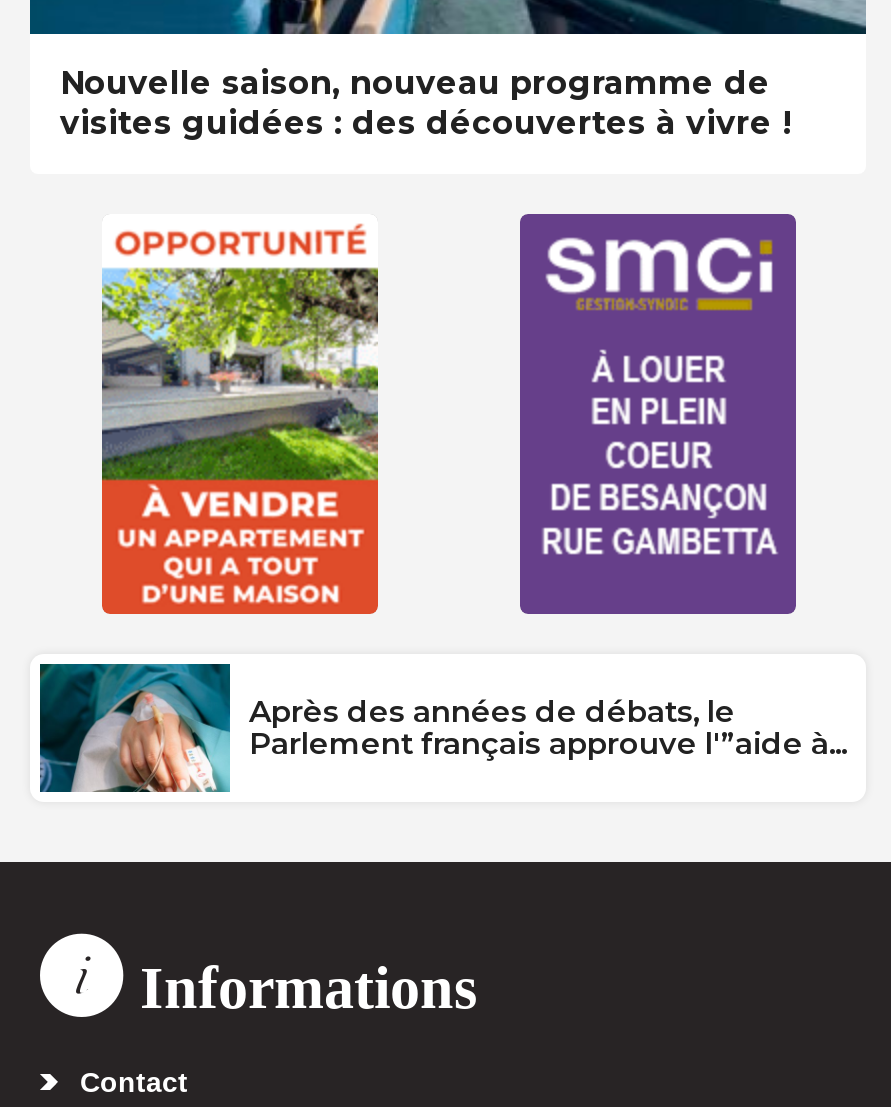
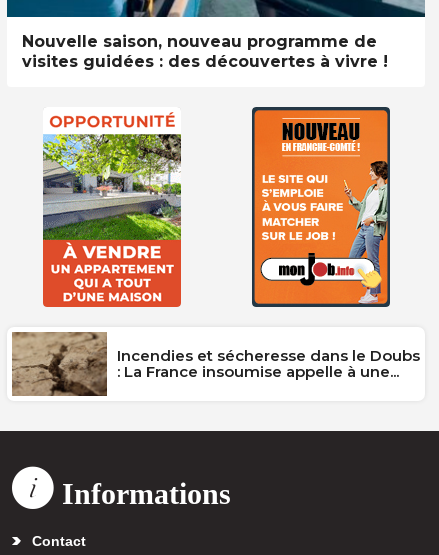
- [image]
- Après des années de débats, le
- Parlement français approuve l'”aide à...
+ [image]
+ Incendies et sécheresse dans le Doubs
+ : La France insoumise appelle à une...

- [image]
+ [image]
